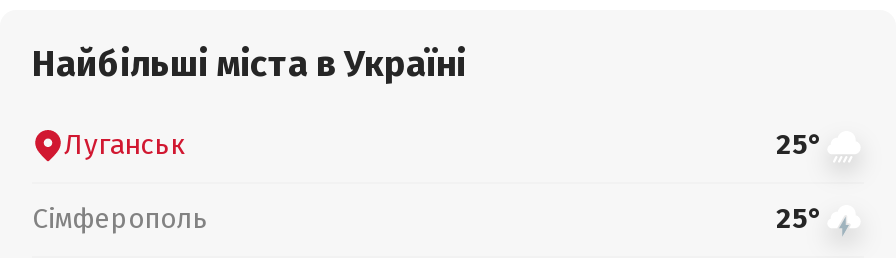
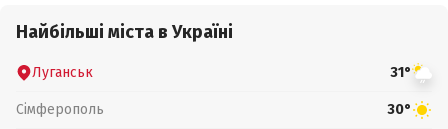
- 25°
+ 31°

- 25°
+ 30°
